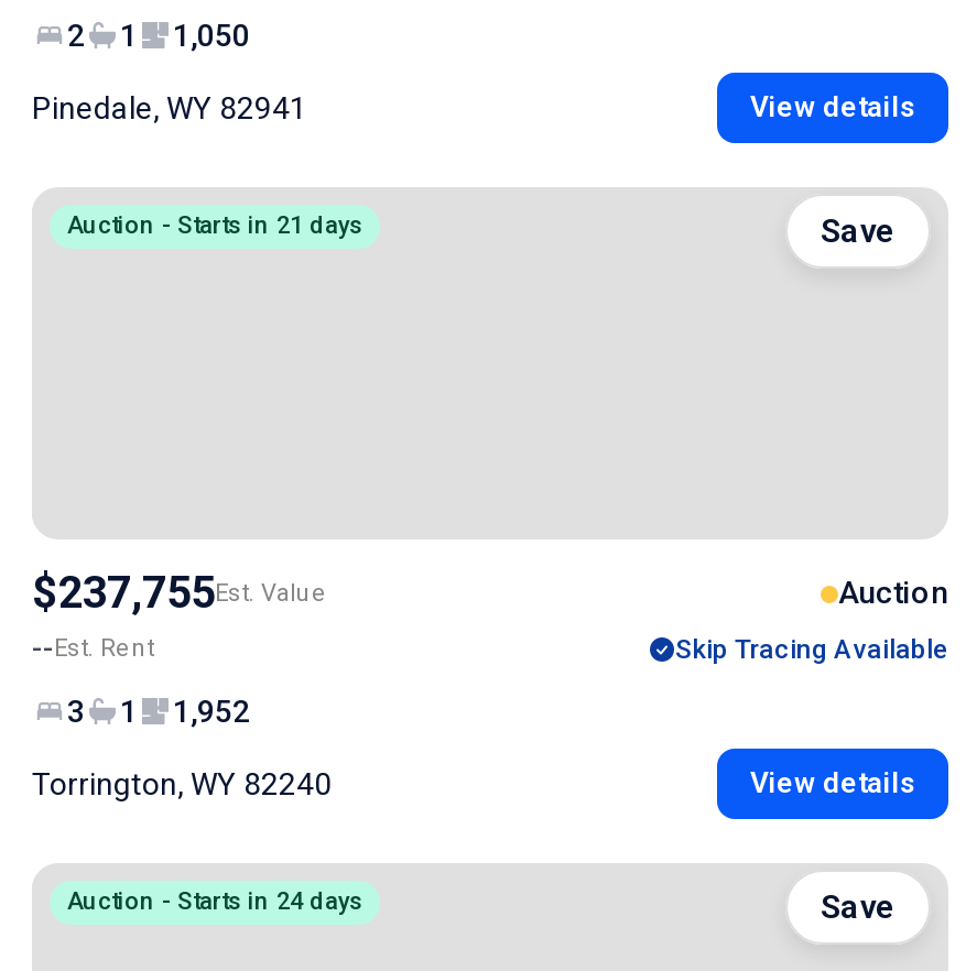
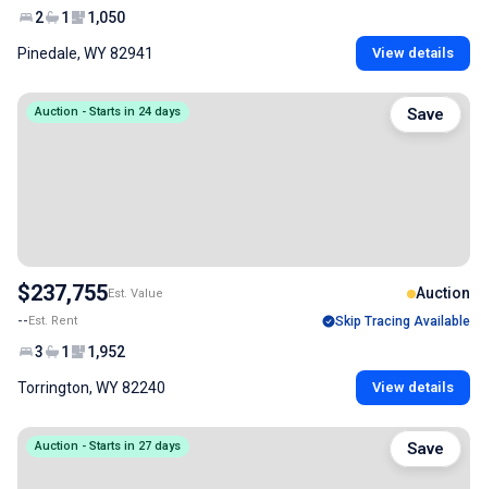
- Auction - Starts in 21 days

moved up: Auction - Starts in 24 days

+ Auction - Starts in 27 days
